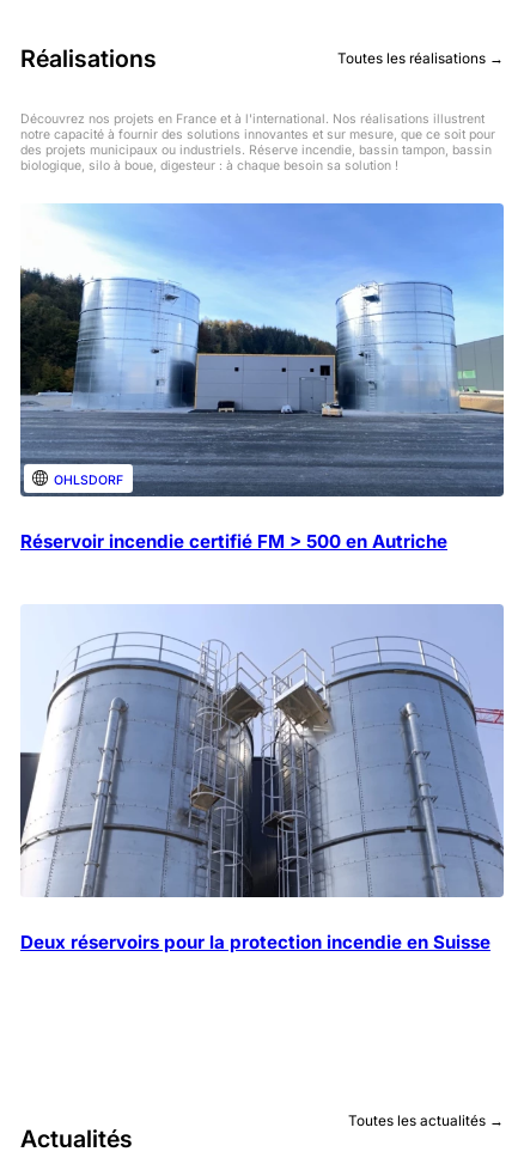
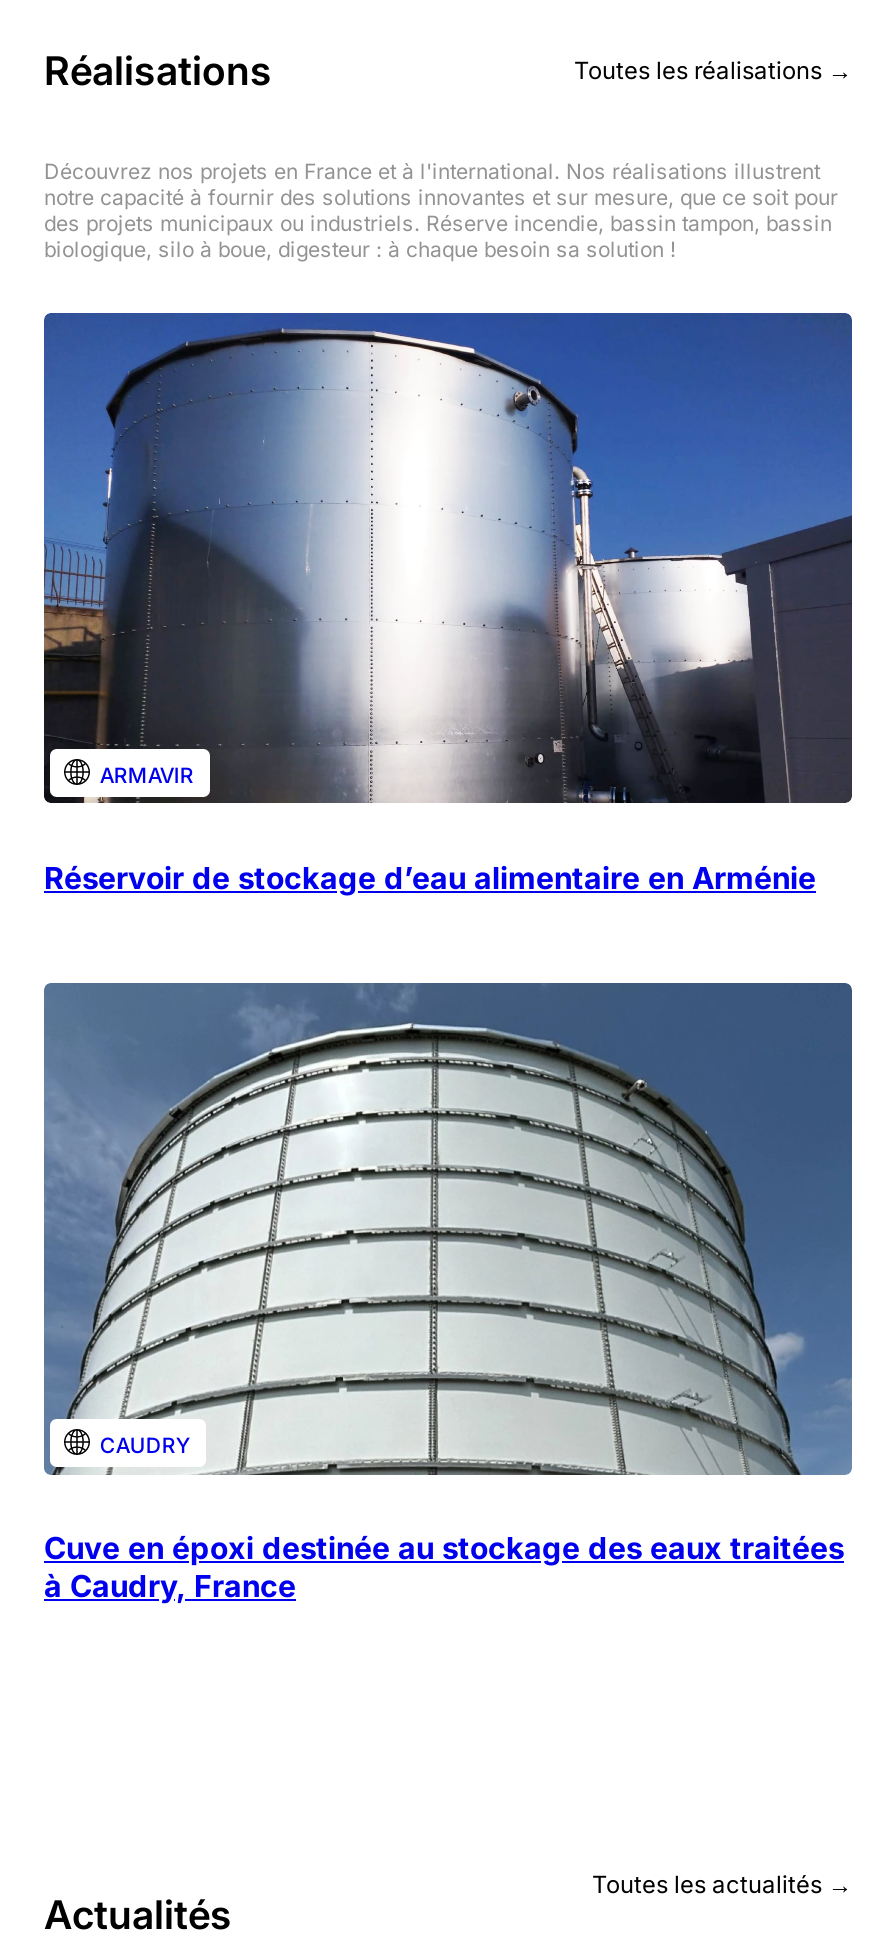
- [image]
- OHLSDORF
- Réservoir incendie certifié FM > 500 en Autriche
+ [image]
+ ARMAVIR
+ Réservoir de stockage d’eau alimentaire en Arménie

- [image]
- Deux réservoirs pour la protection incendie en Suisse
+ [image]
+ CAUDRY
+ Cuve en époxi destinée au stockage des eaux traitées
+ à Caudry, France
